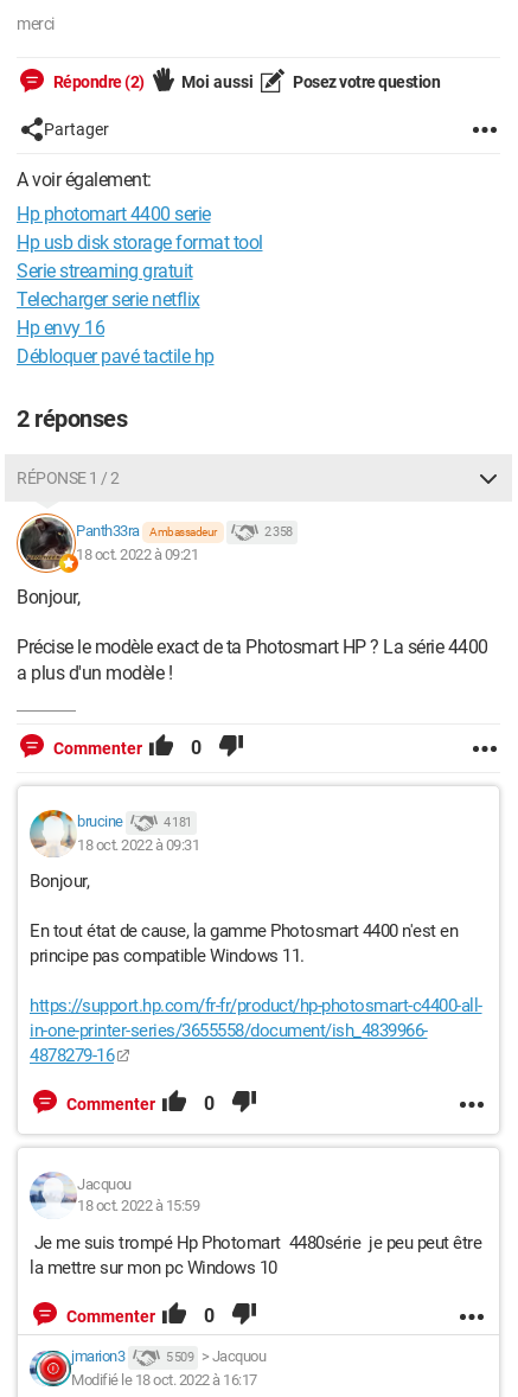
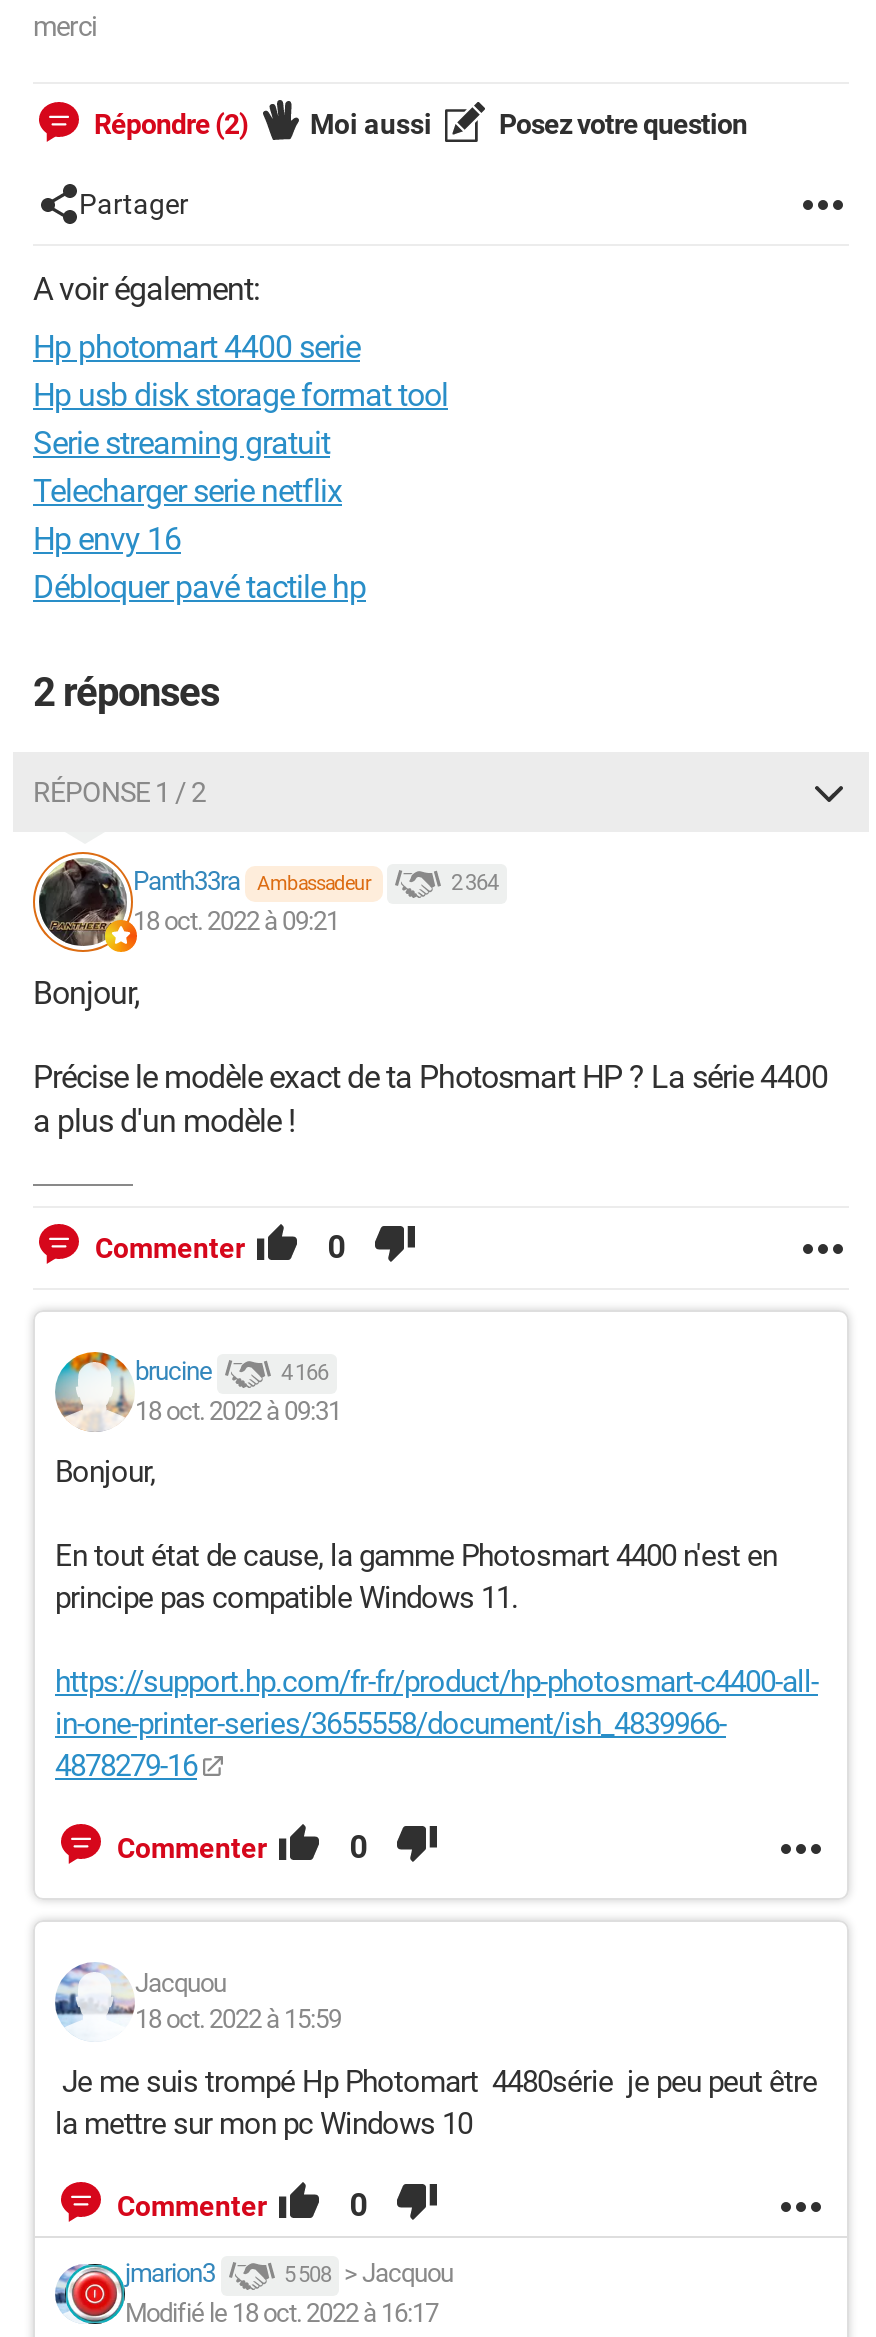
- 2 358
+ 2 364

- 4 181
+ 4 166

- 5 509 > Jacquou
+ 5 508 > Jacquou
